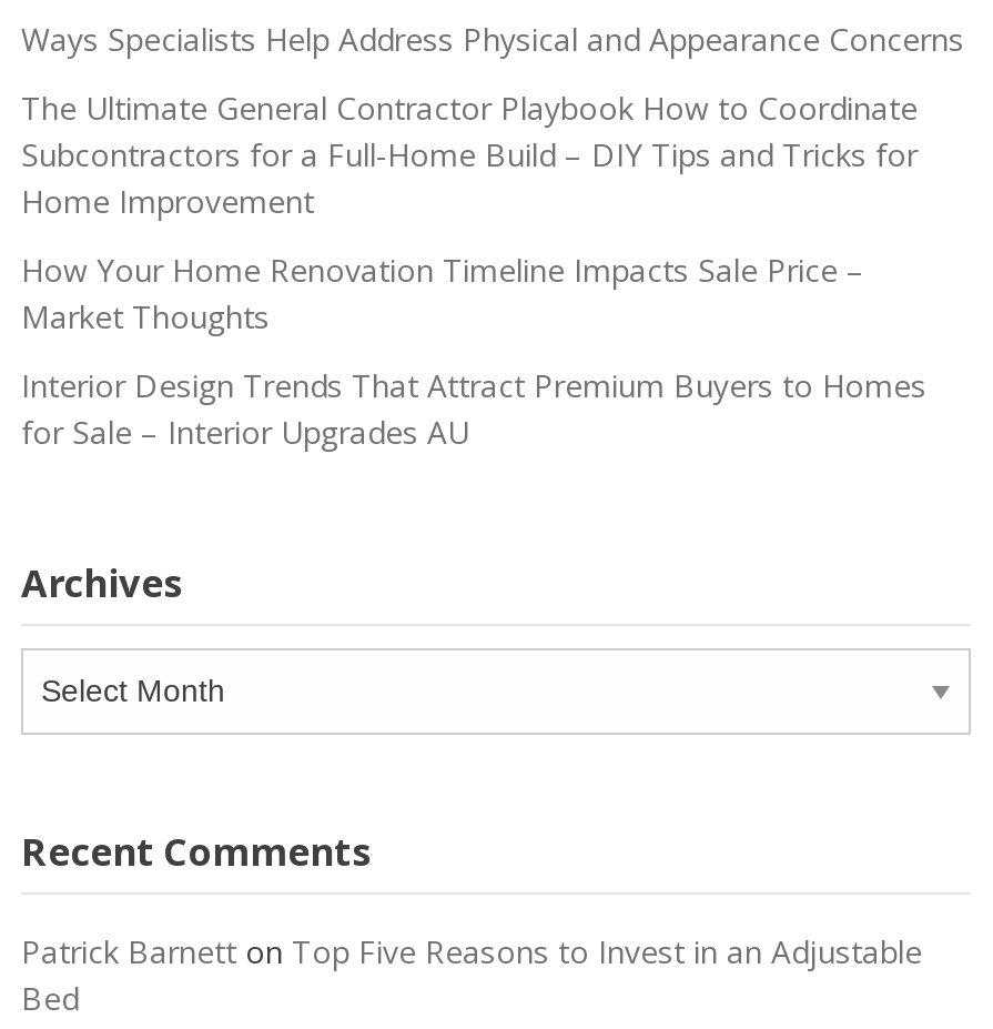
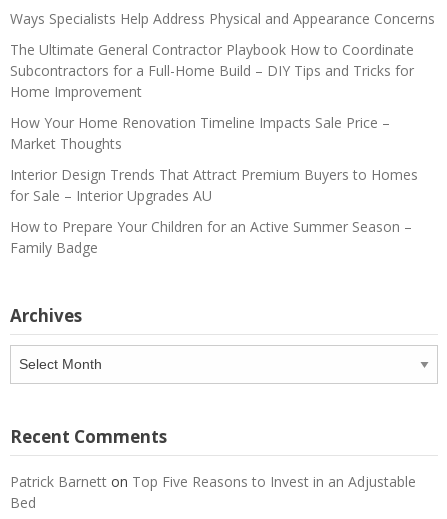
+ How to Prepare Your Children for an Active Summer Season –
+ Family Badge
